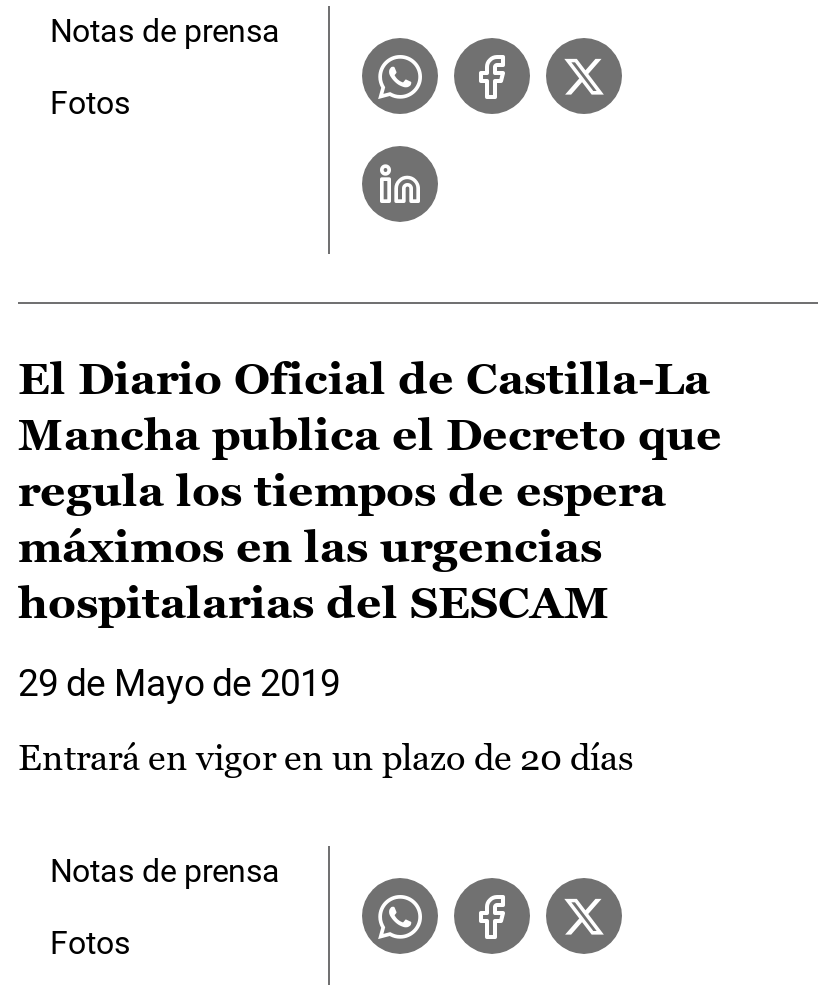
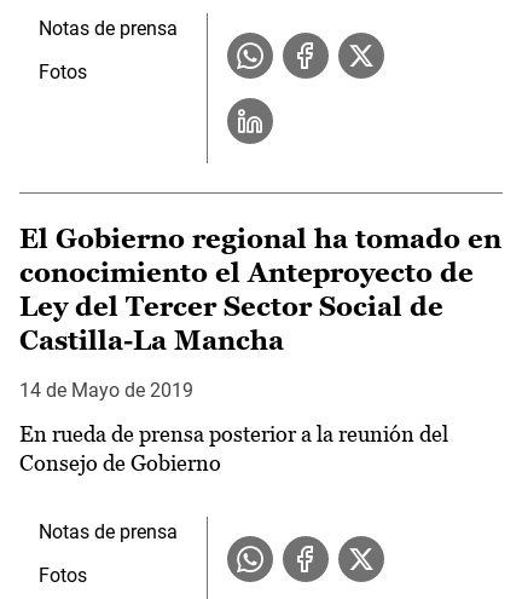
- El Diario Oficial de Castilla-La
- Mancha publica el Decreto que
- regula los tiempos de espera
- máximos en las urgencias
- hospitalarias del SESCAM
+ El Gobierno regional ha tomado en
+ conocimiento el Anteproyecto de
+ Ley del Tercer Sector Social de
+ Castilla-La Mancha

- 29 de Mayo de 2019
+ 14 de Mayo de 2019

- Entrará en vigor en un plazo de 20 días
+ En rueda de prensa posterior a la reunión del
+ Consejo de Gobierno
